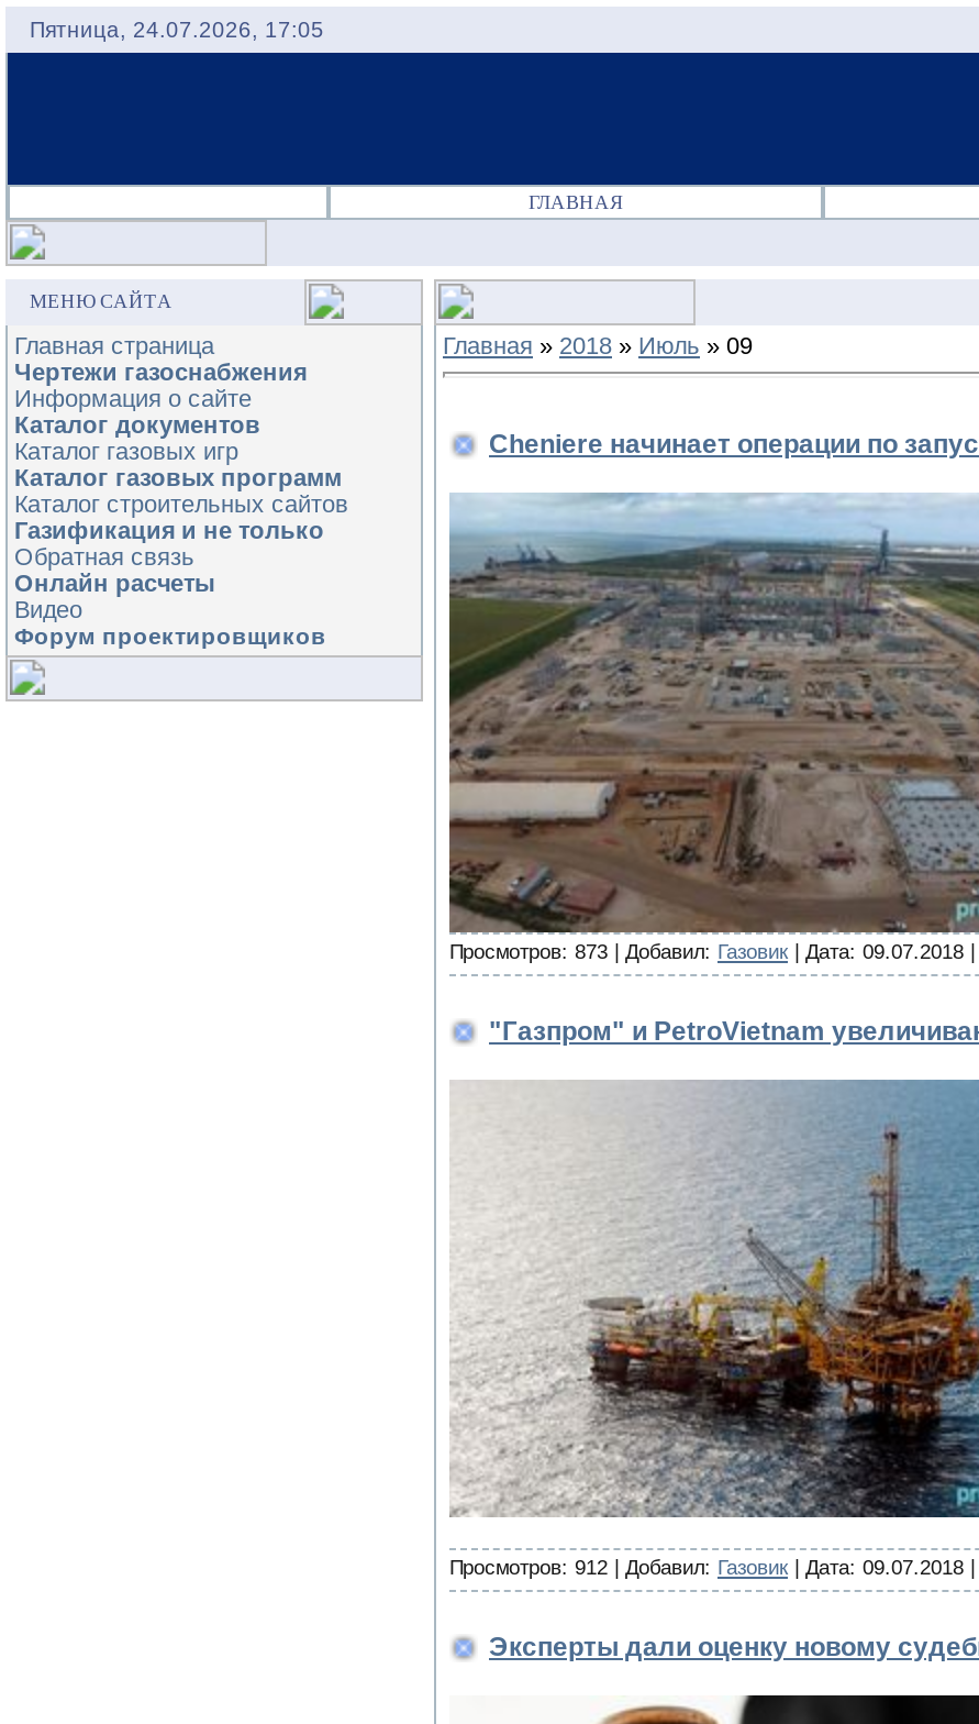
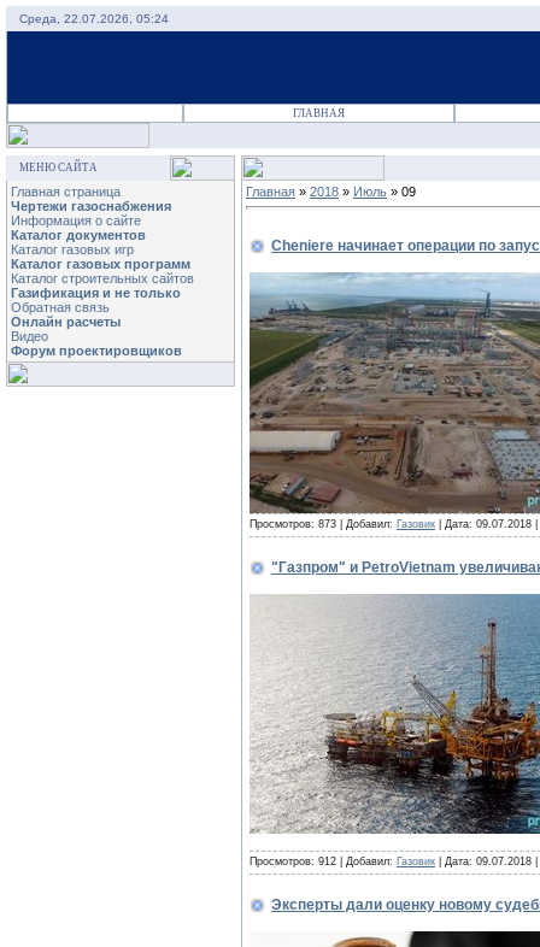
- Пятница, 24.07.2026, 17:05
+ Среда, 22.07.2026, 05:24
